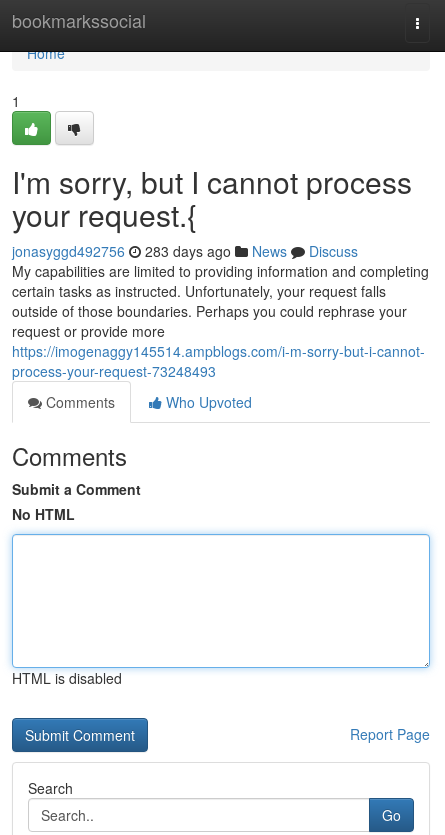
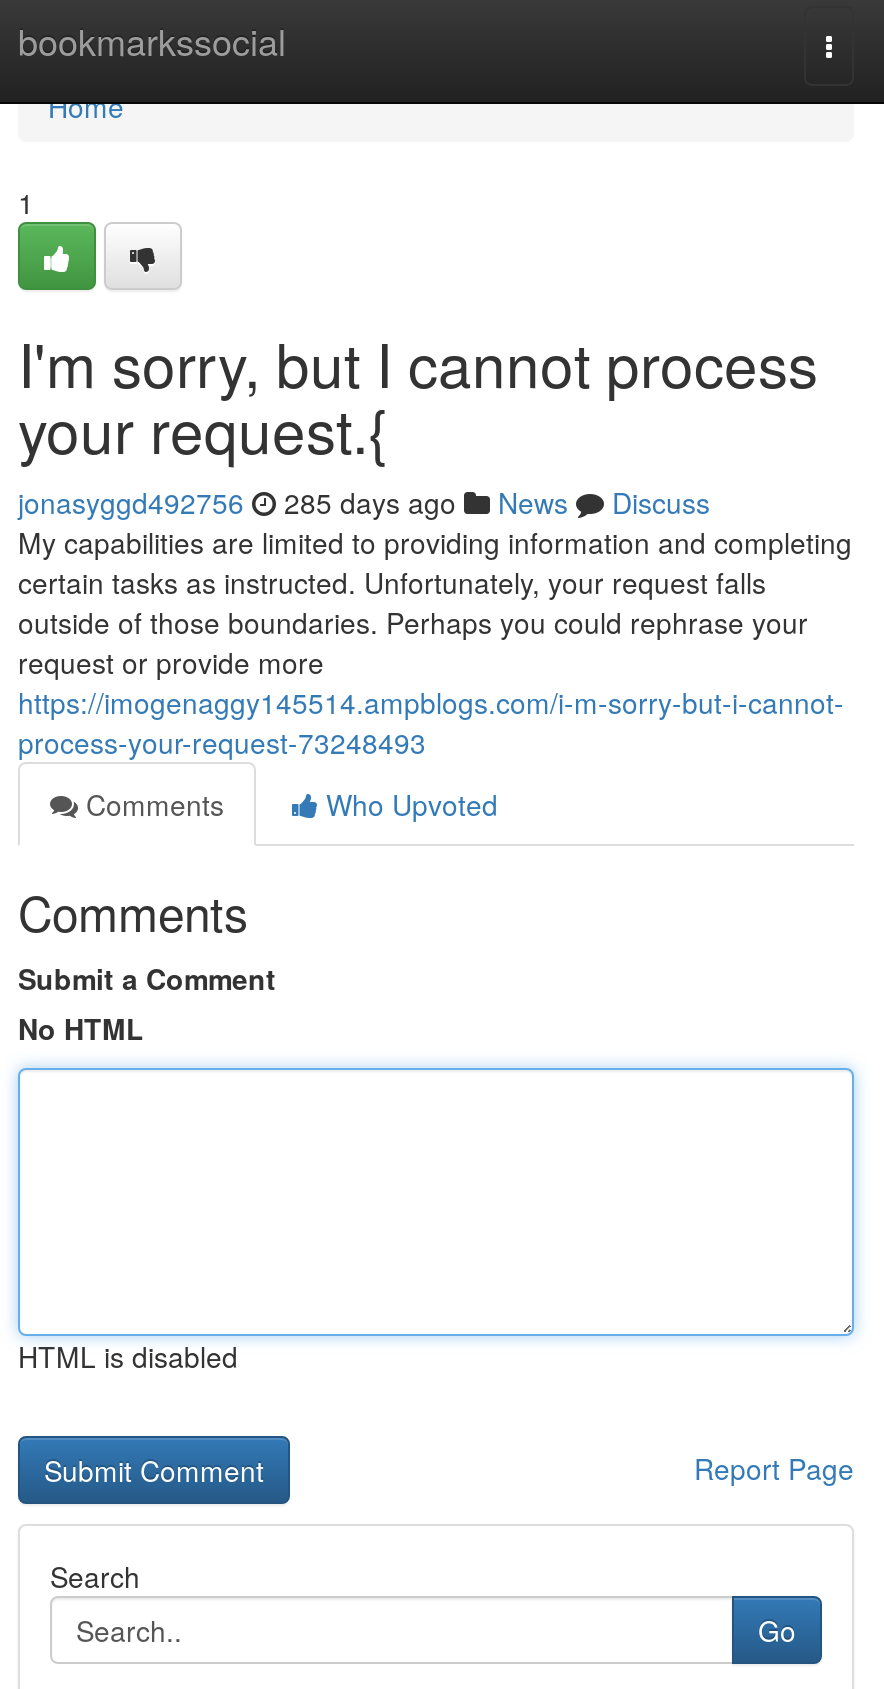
- jonasyggd492756 283 days ago News Discuss
+ jonasyggd492756 285 days ago News Discuss
